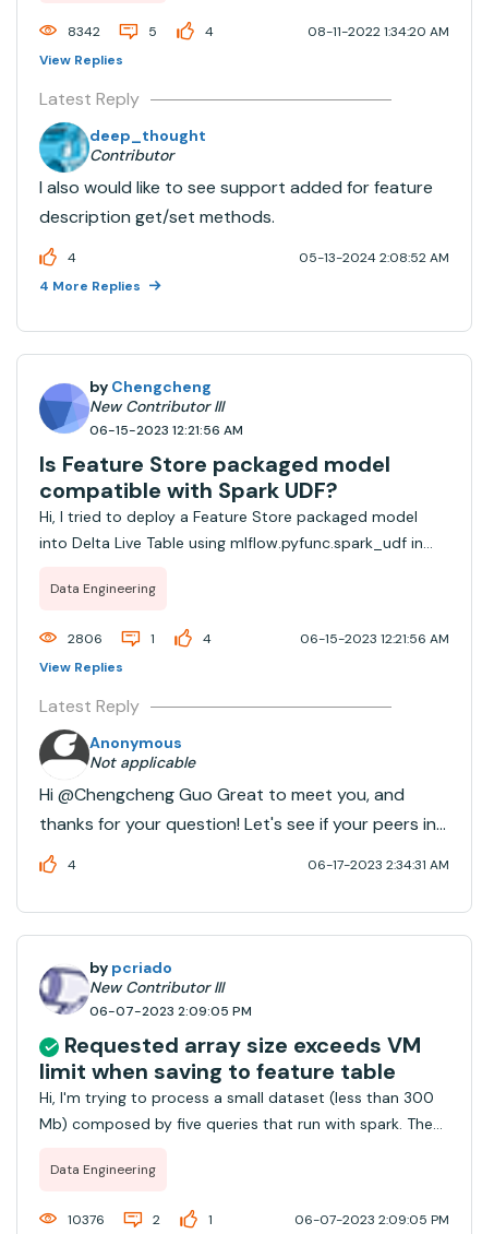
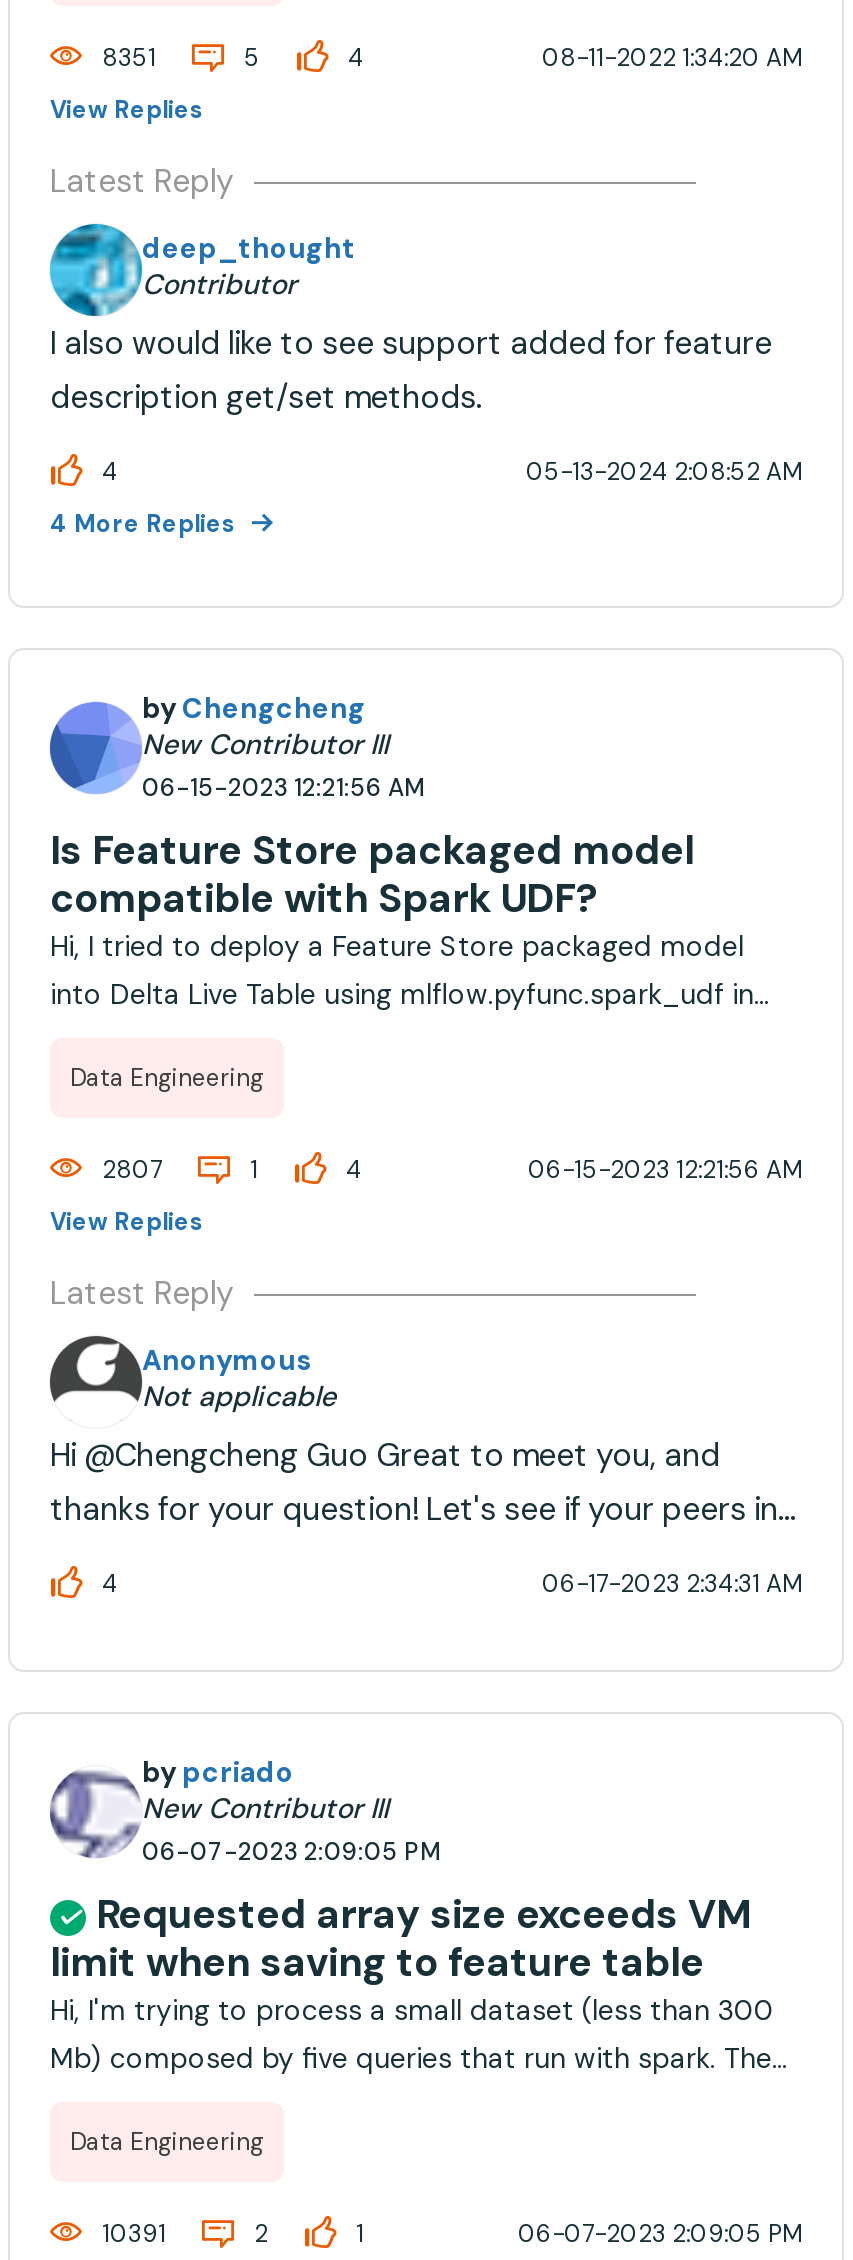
- 8342
+ 8351

- 2806
+ 2807

- 10376
+ 10391
